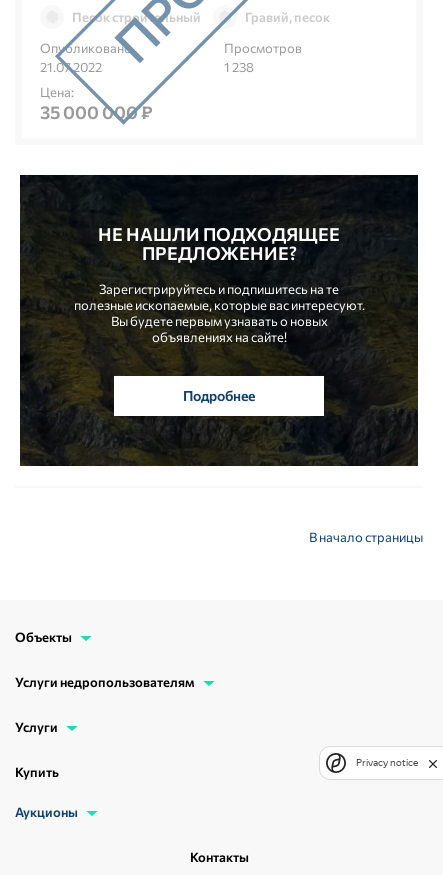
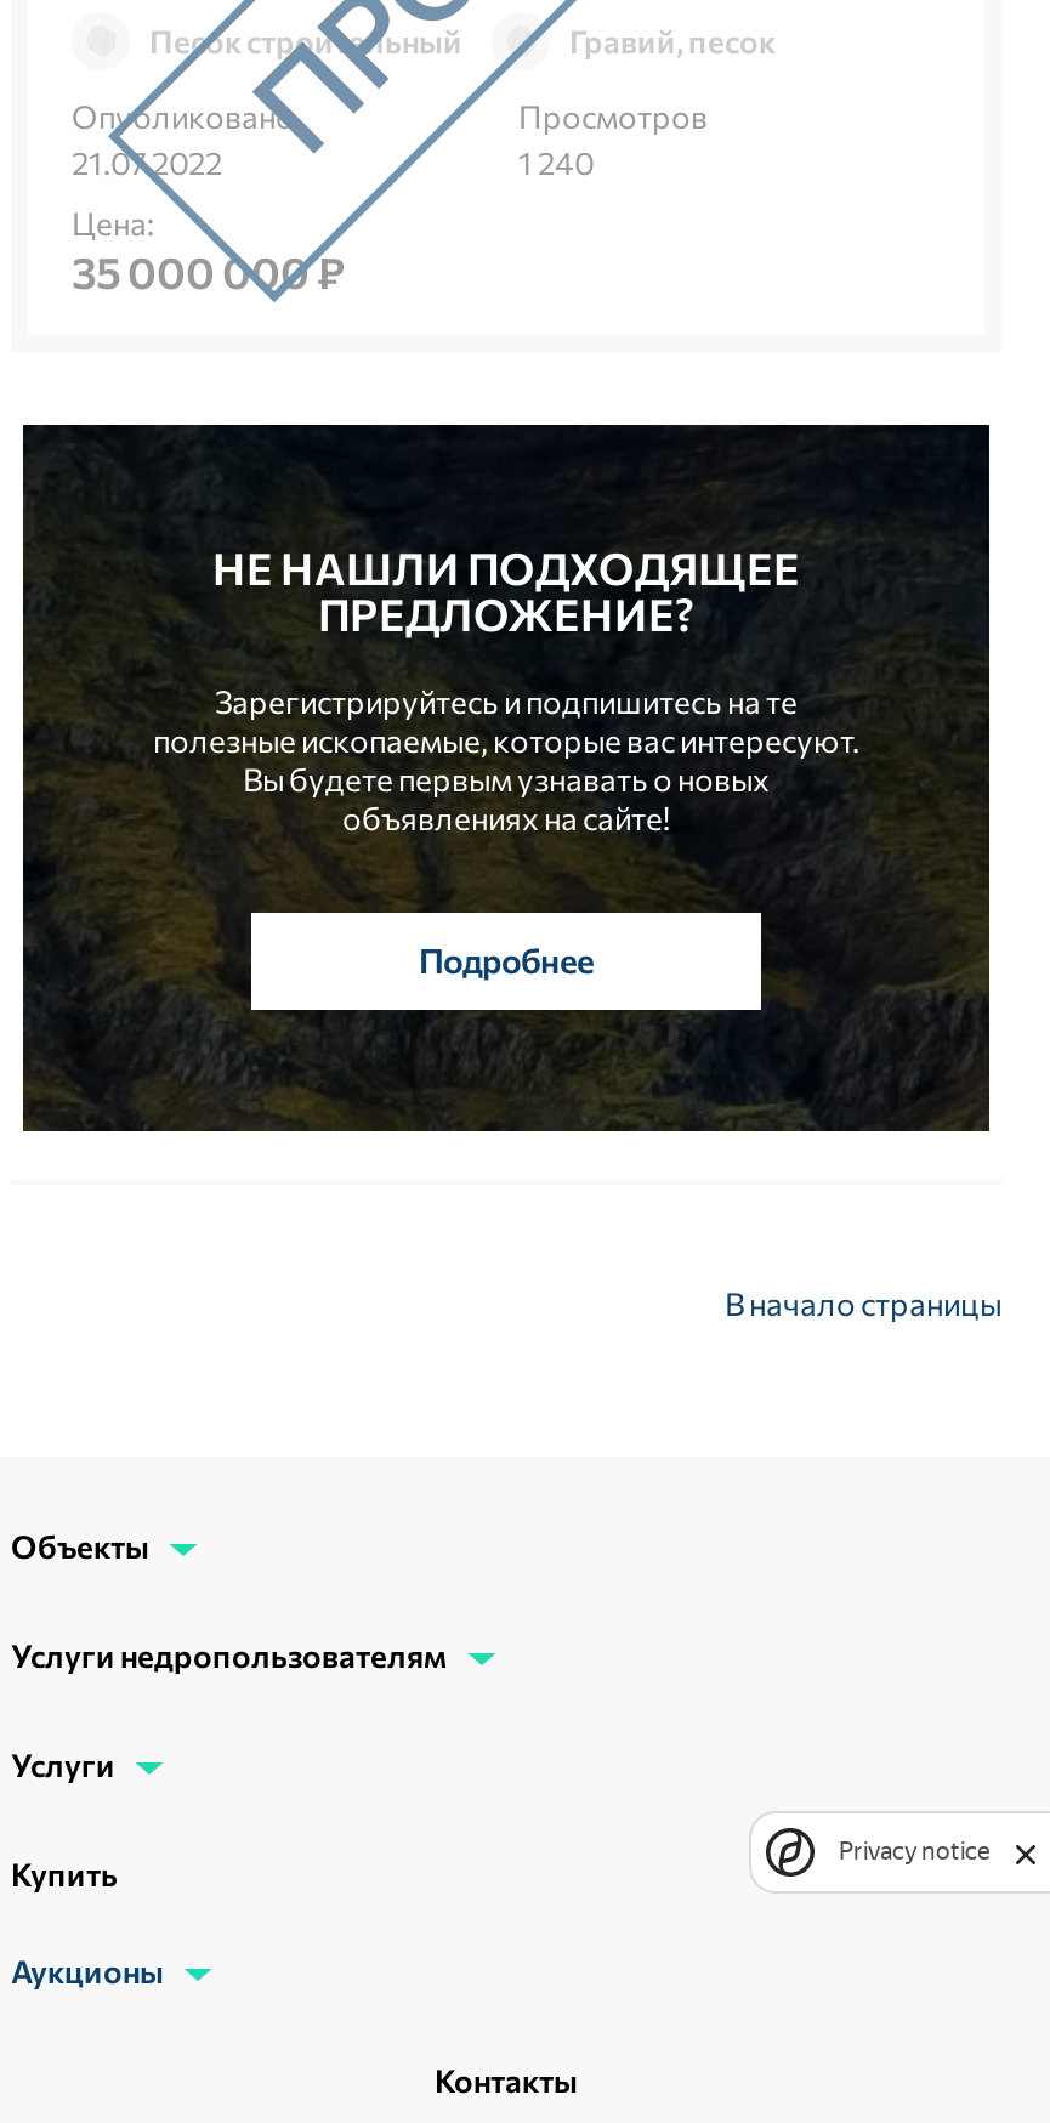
- 1 238
+ 1 240
